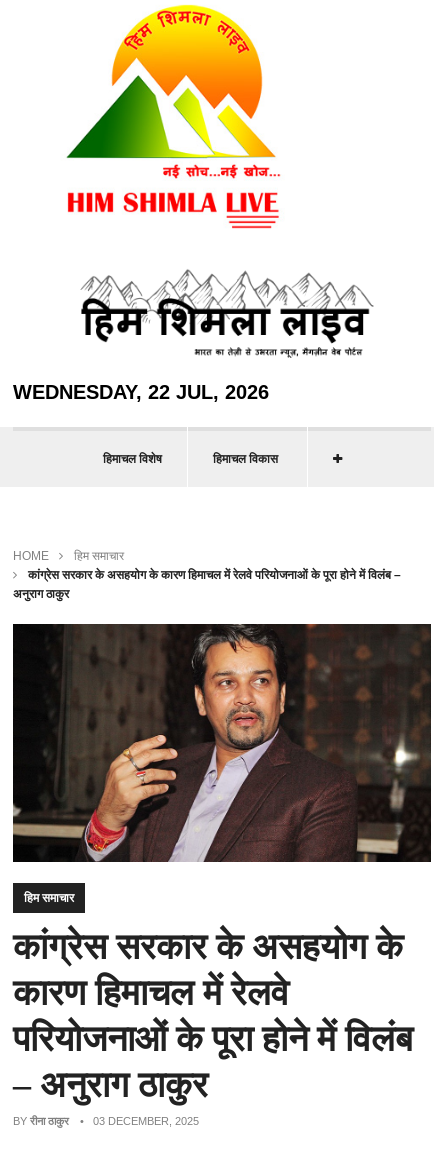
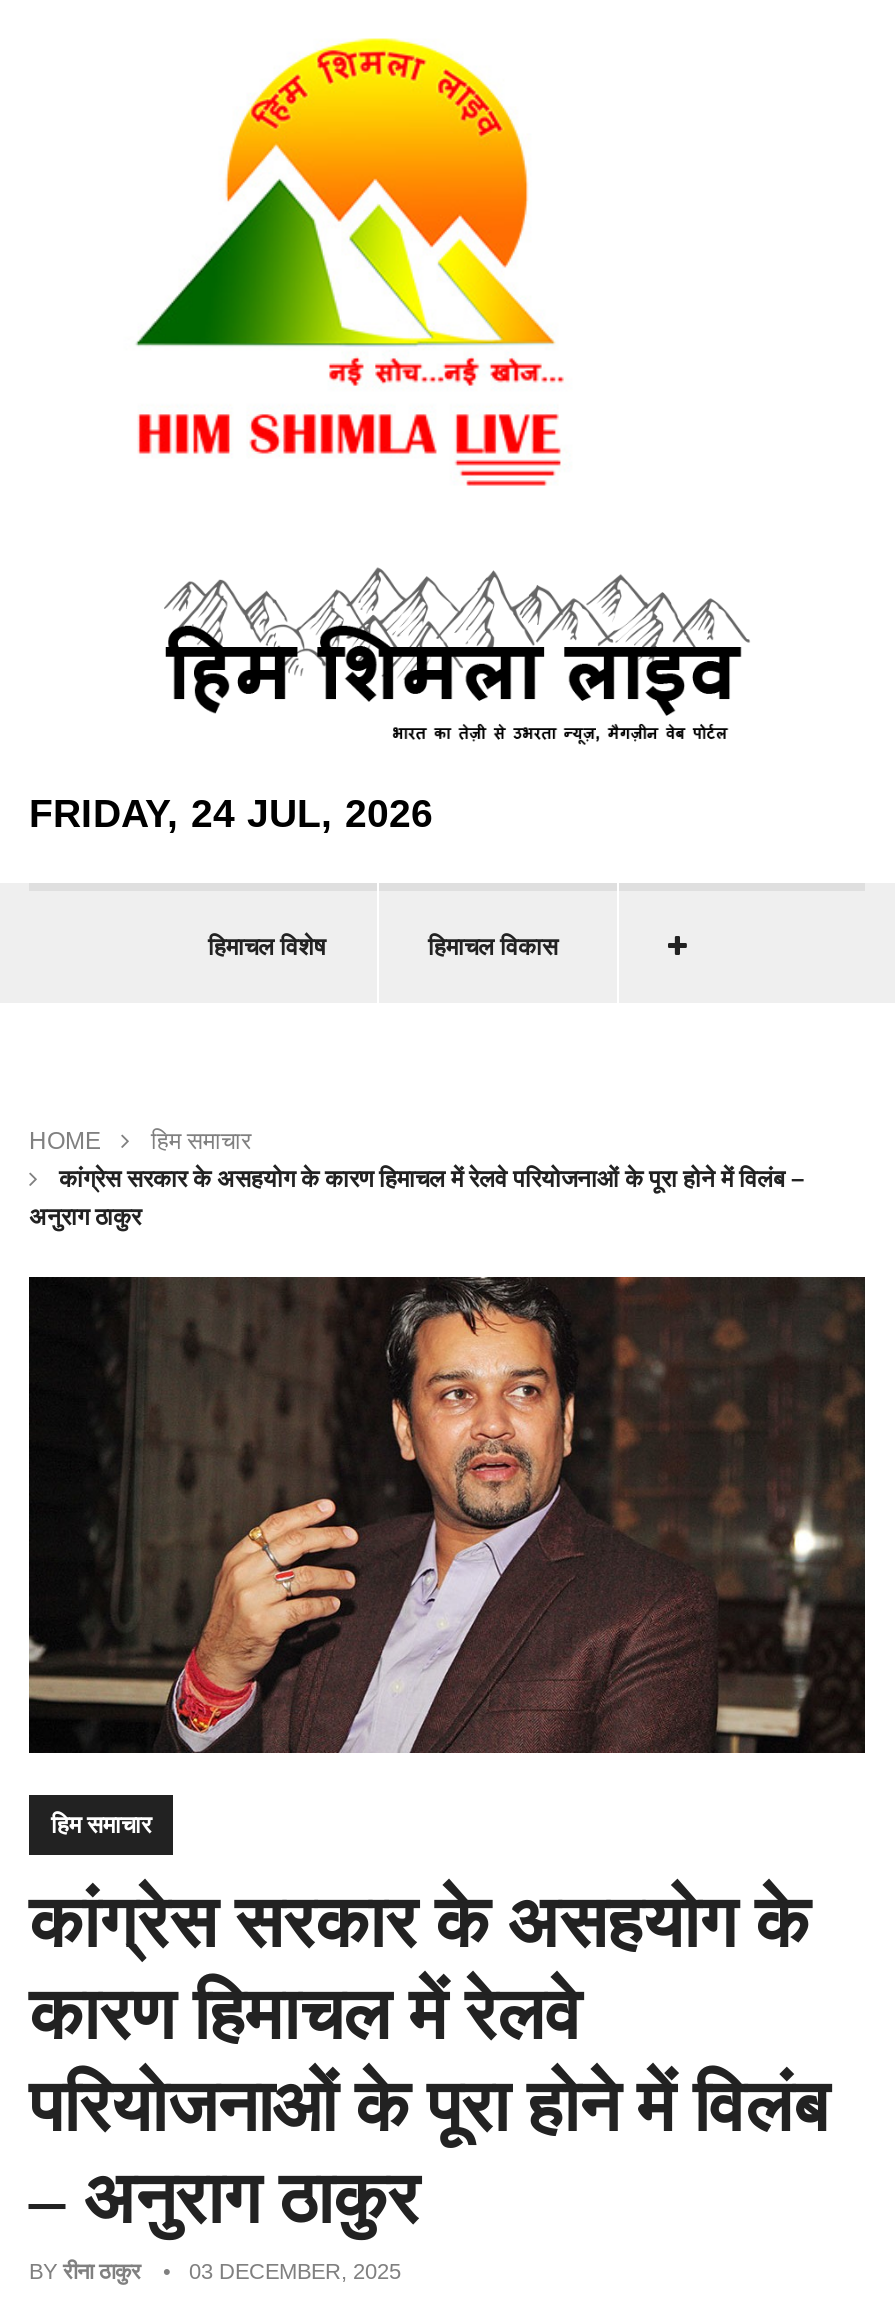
- WEDNESDAY, 22 JUL, 2026
+ FRIDAY, 24 JUL, 2026
